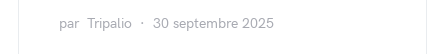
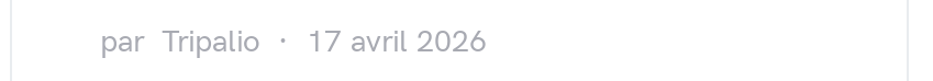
- par Tripalio 30 septembre 2025
+ par Tripalio 17 avril 2026
